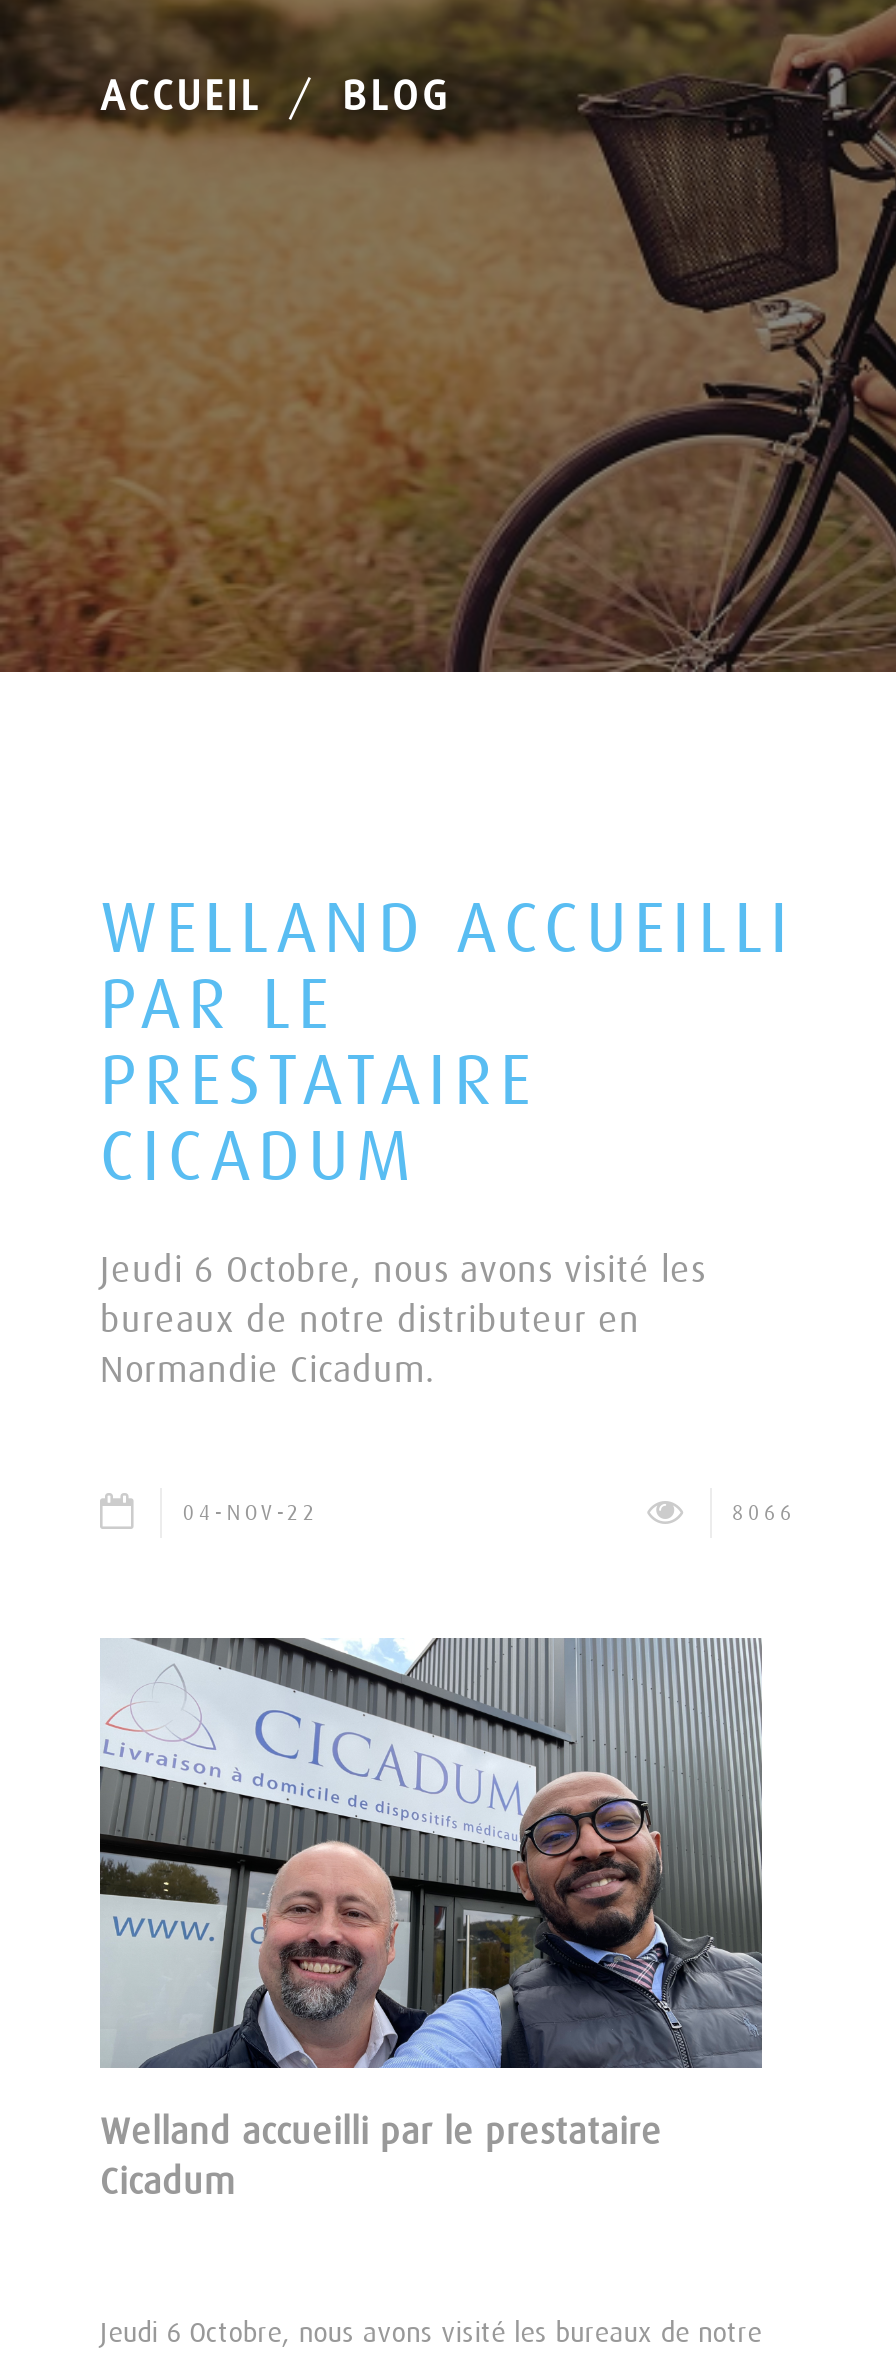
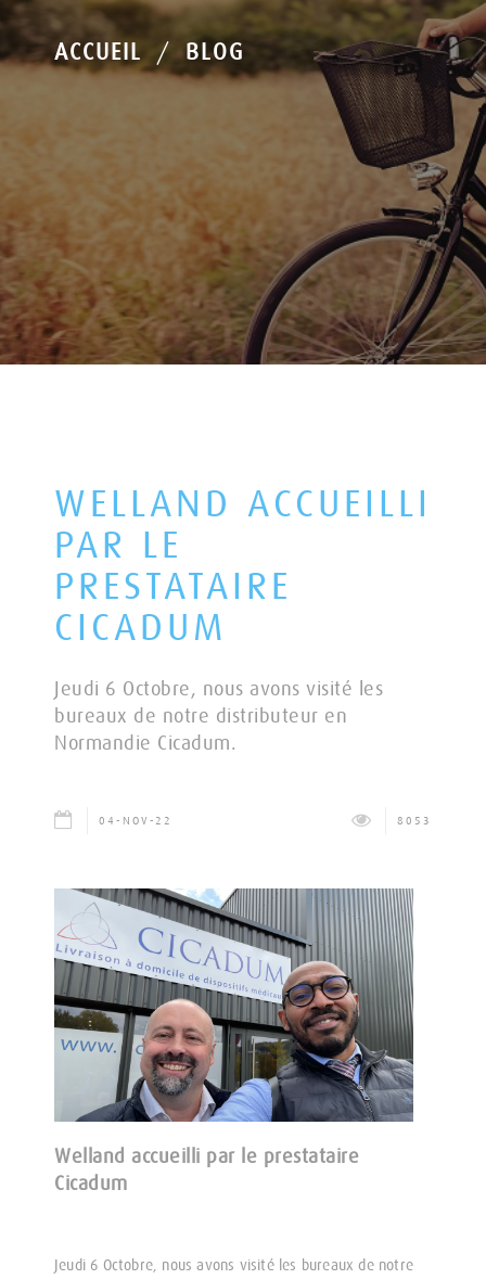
- 8066
+ 8053
